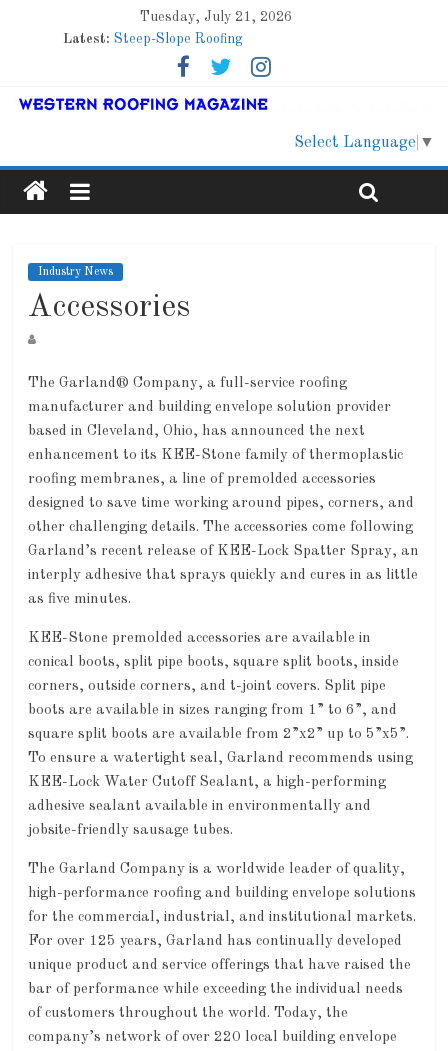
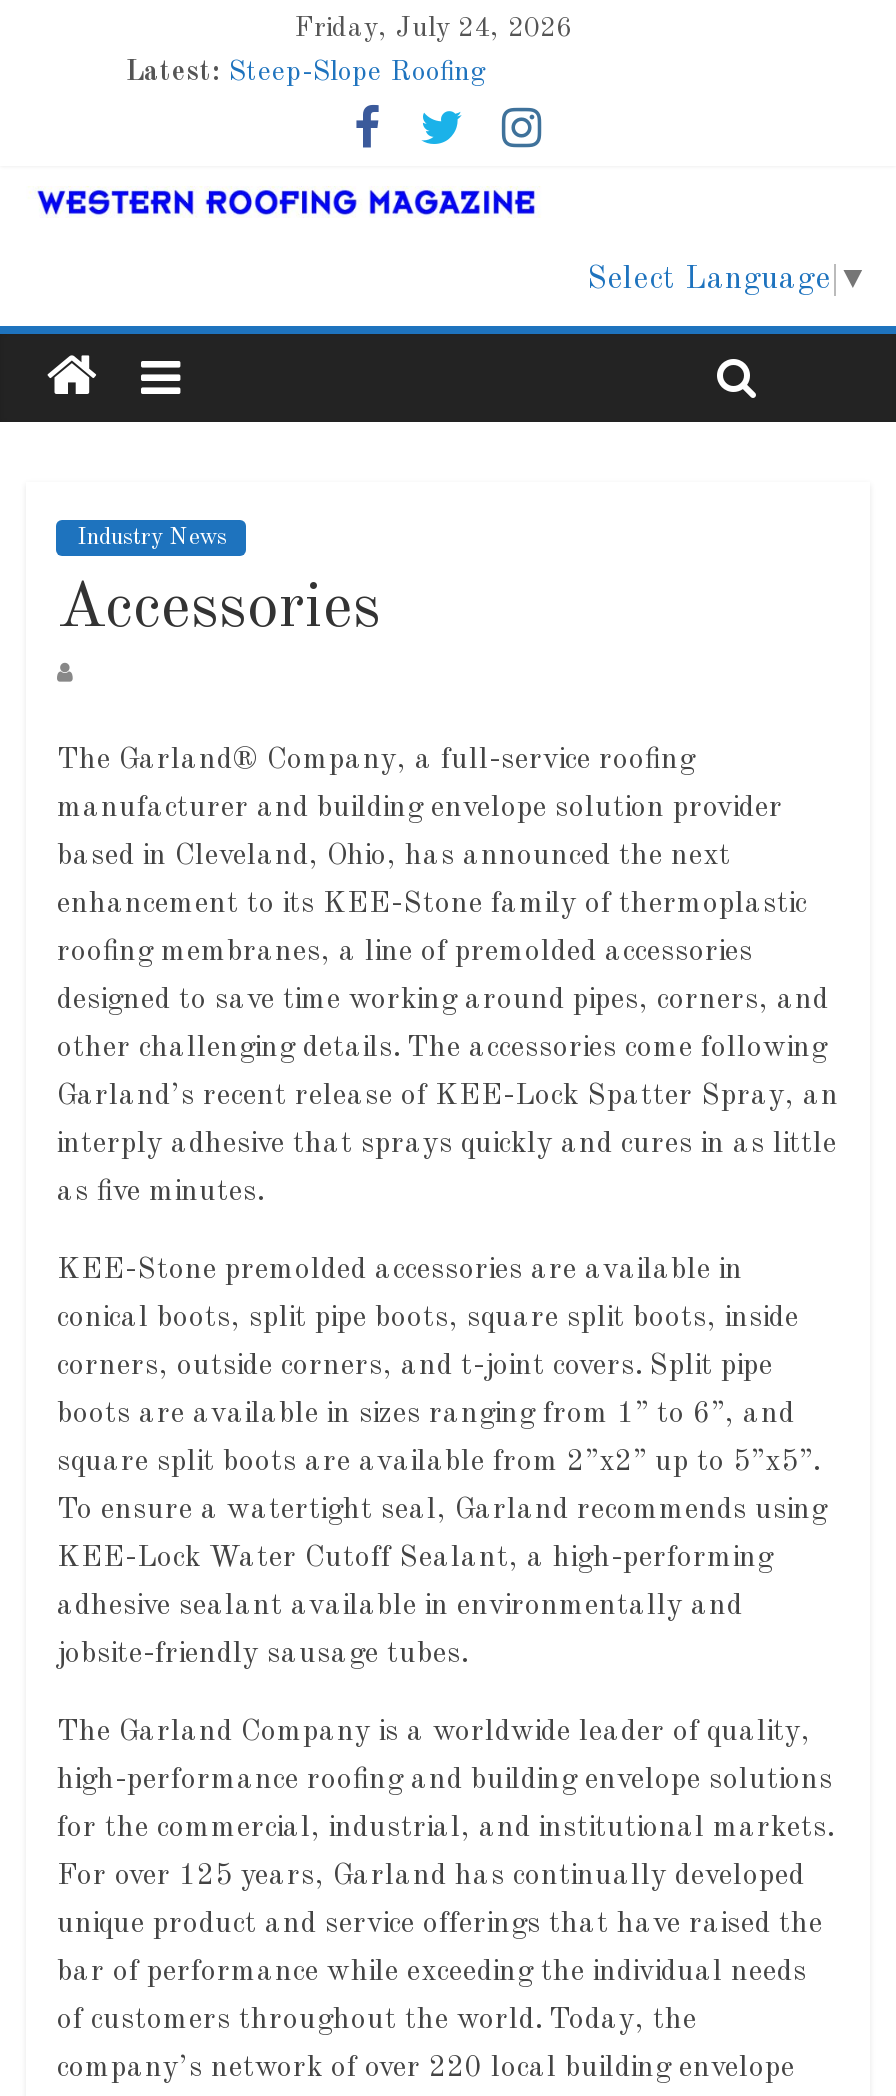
- Tuesday, July 21, 2026
+ Friday, July 24, 2026
